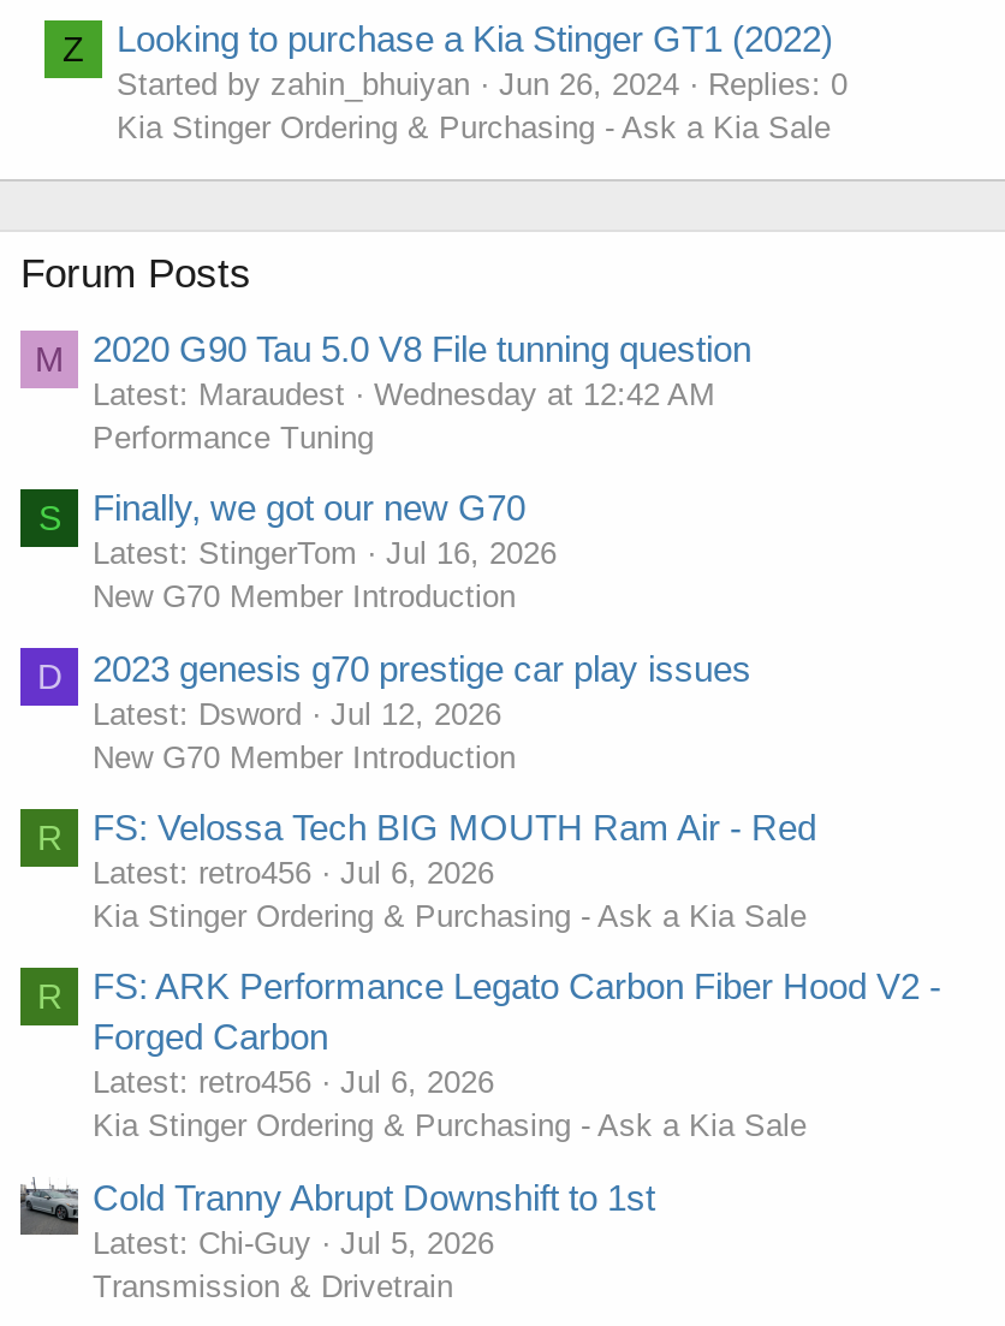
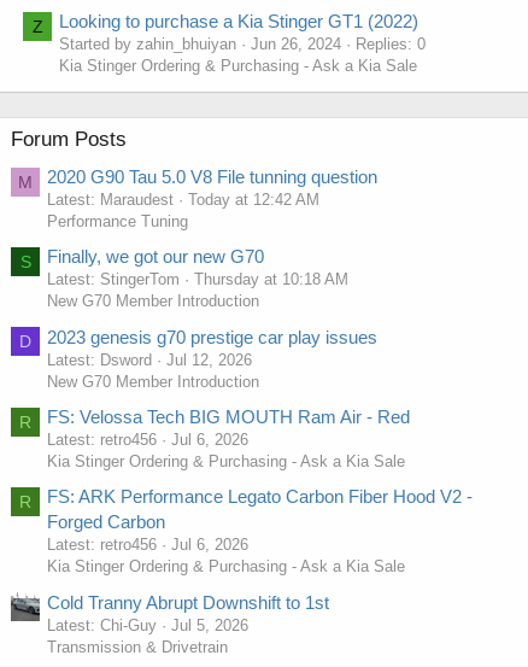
- Wednesday at 12:42 AM
+ Today at 12:42 AM

- Jul 16, 2026
+ Thursday at 10:18 AM
